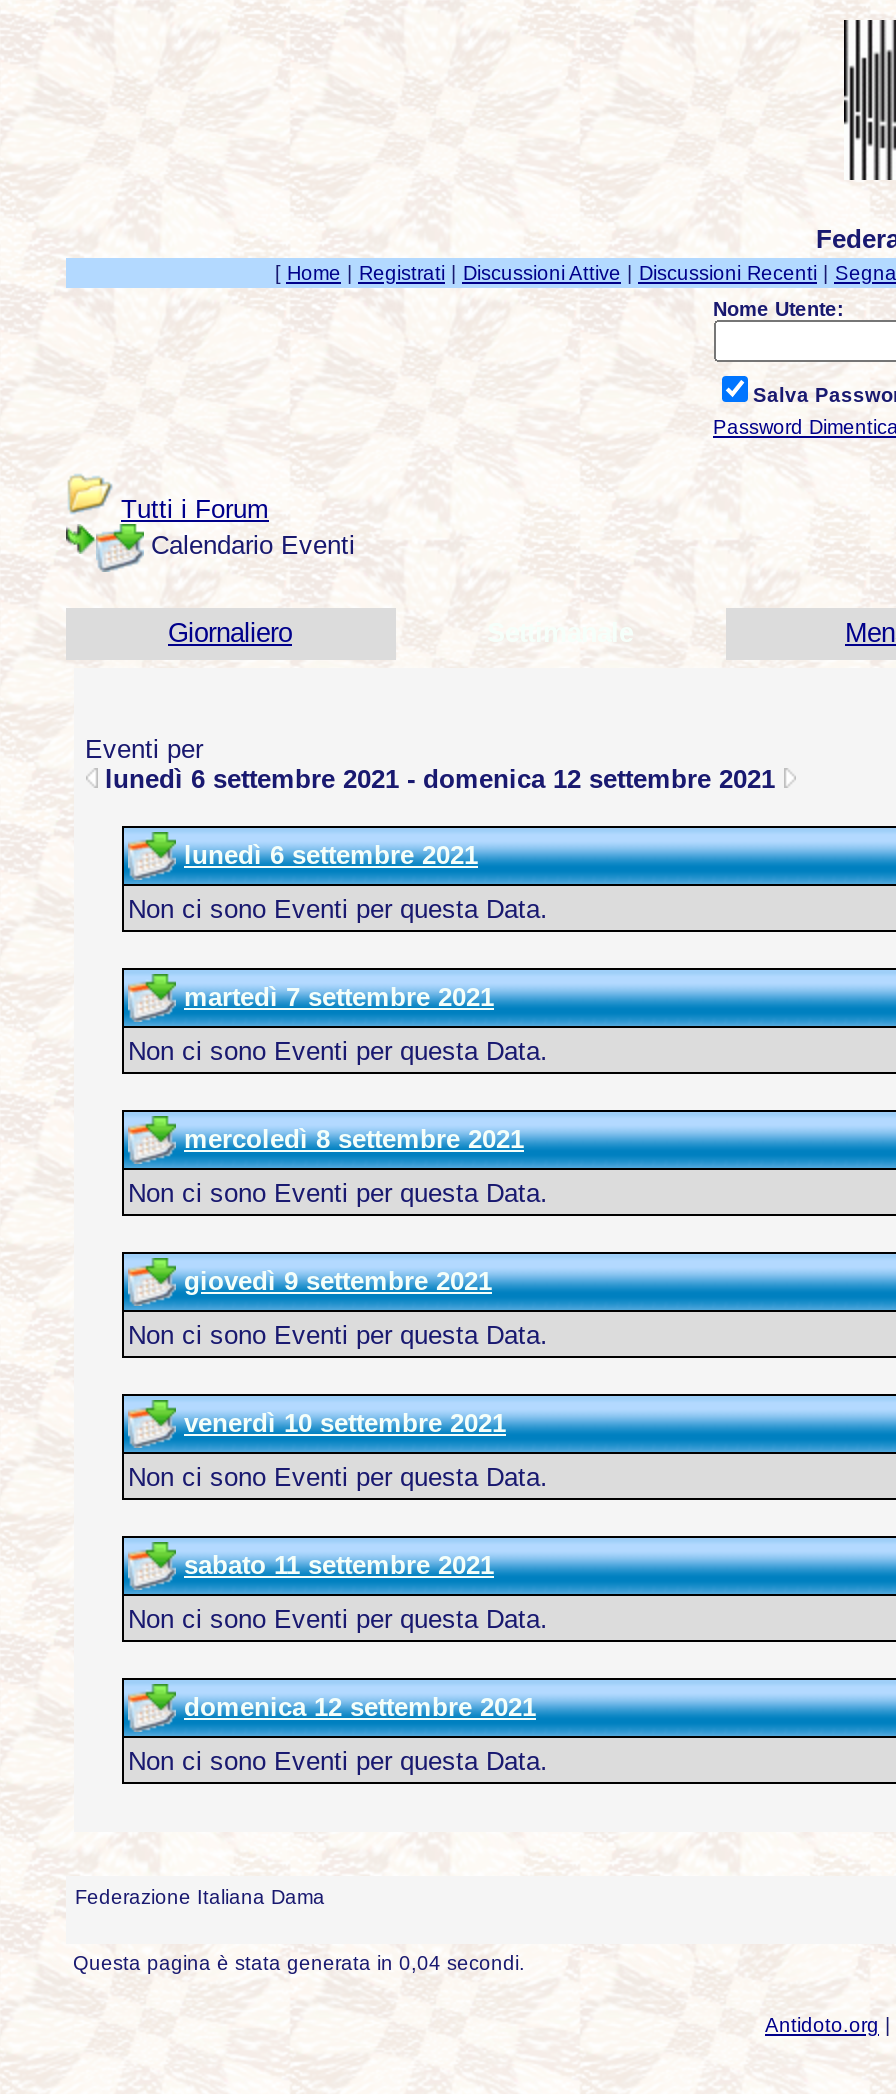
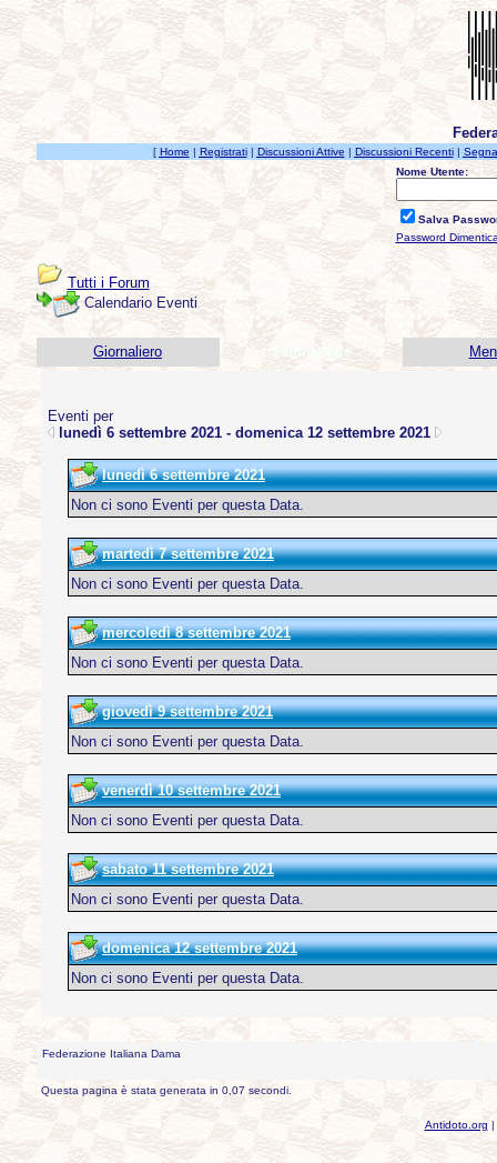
- Questa pagina è stata generata in 0,04 secondi.
+ Questa pagina è stata generata in 0,07 secondi.
